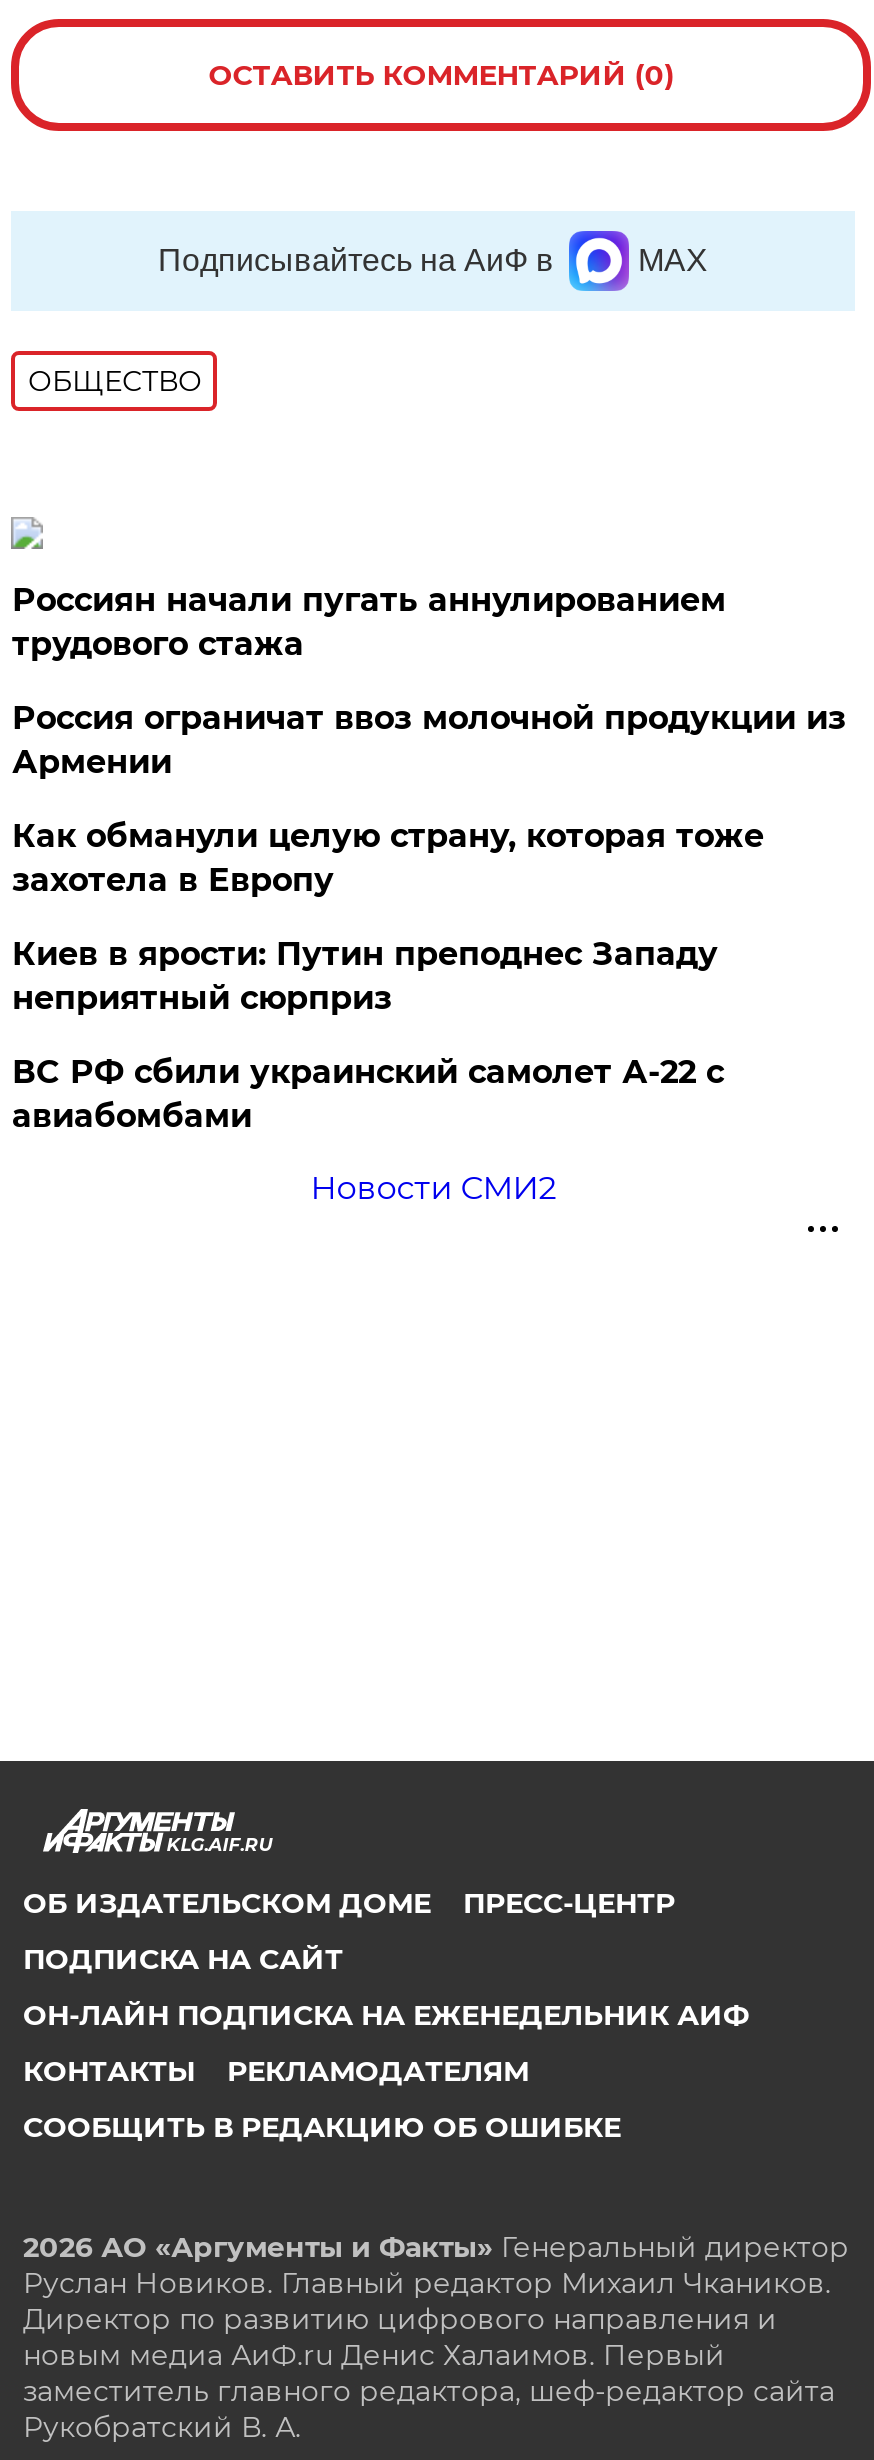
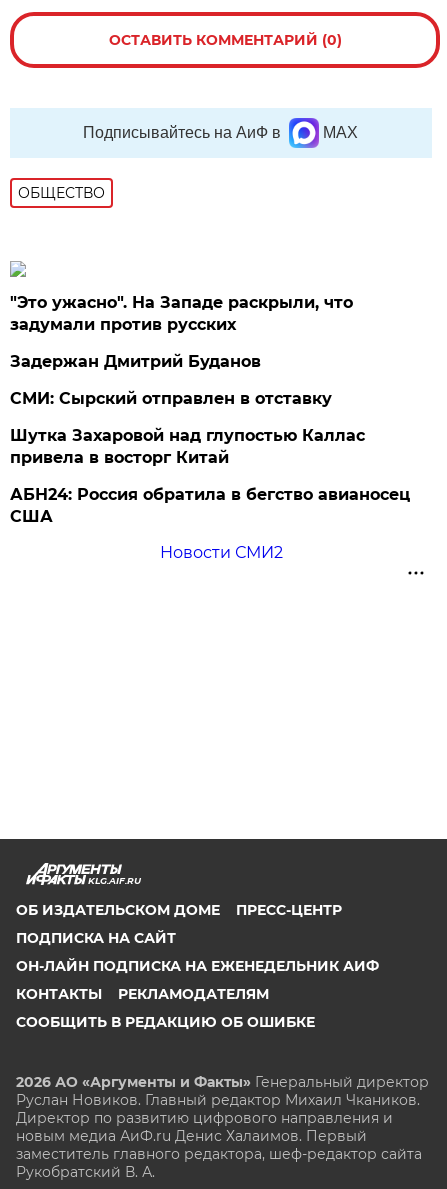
- Россиян начали пугать аннулированием
- трудового стажа
+ "Это ужасно". На Западе раскрыли, что
+ задумали против русских

- Россия ограничат ввоз молочной продукции из
- Армении
+ Задержан Дмитрий Буданов

- Как обманули целую страну, которая тоже
- захотела в Европу
+ СМИ: Сырский отправлен в отставку

- Киев в ярости: Путин преподнес Западу
- неприятный сюрприз
+ Шутка Захаровой над глупостью Каллас
+ привела в восторг Китай

- ВС РФ сбили украинский самолет А-22 с
- авиабомбами
+ АБН24: Россия обратила в бегство авианосец
+ США
